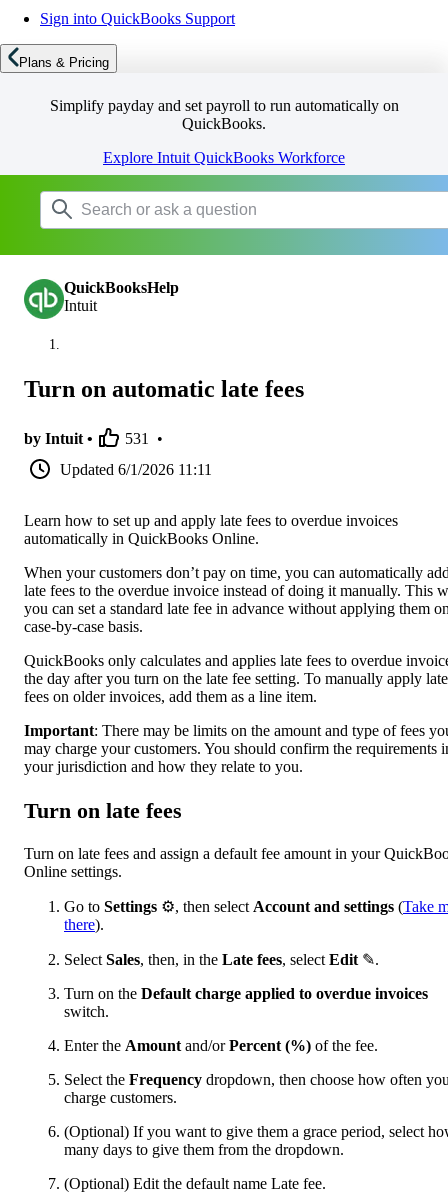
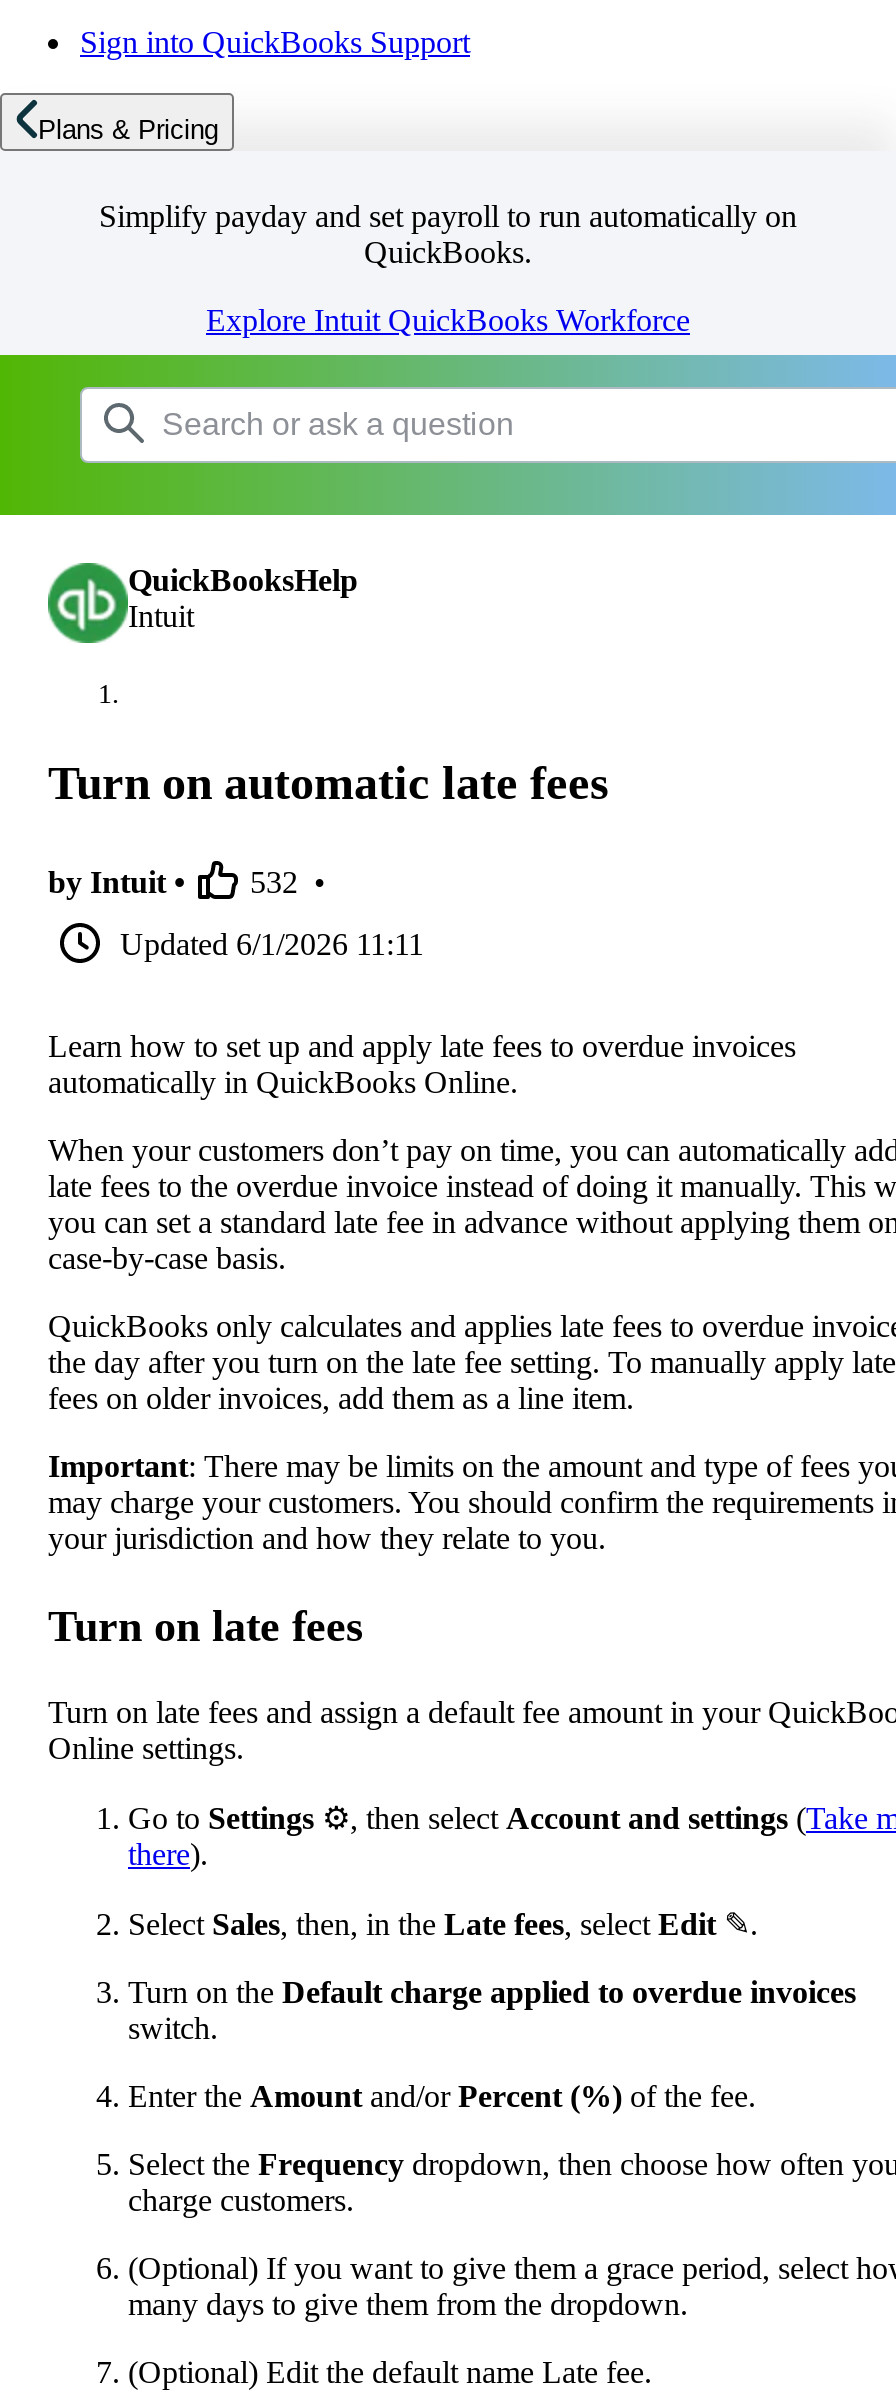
- by Intuit • 531 •
+ by Intuit • 532 •
